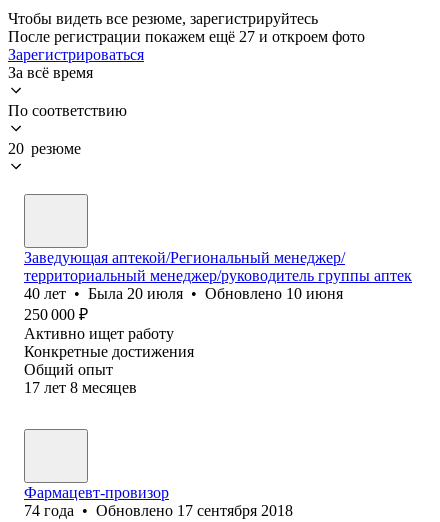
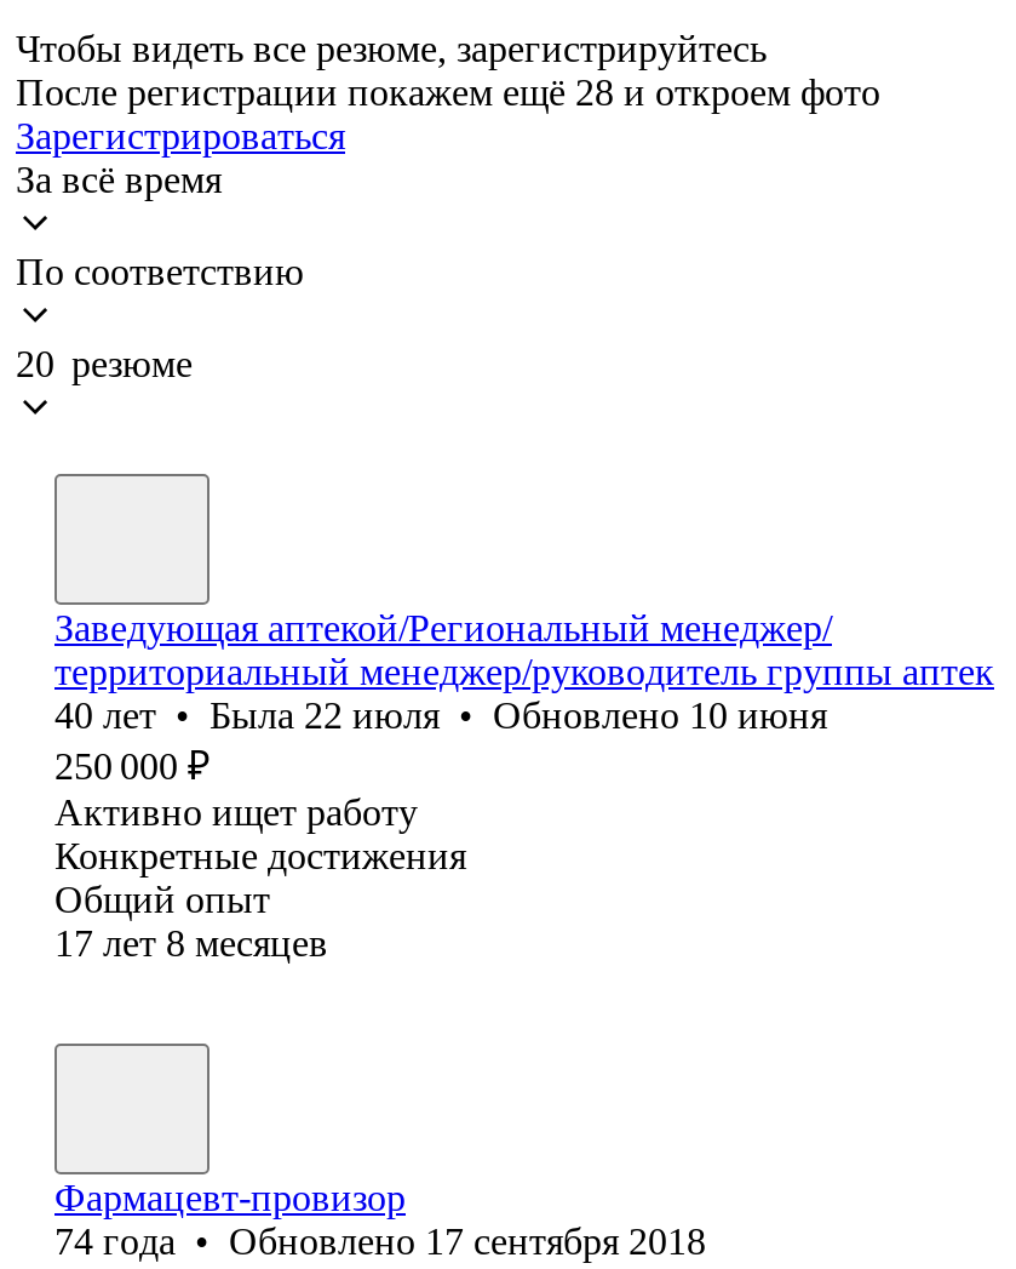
- После регистрации покажем ещё 27 и откроем фото
+ После регистрации покажем ещё 28 и откроем фото

- 40 лет • Была 20 июля • Обновлено 10 июня
+ 40 лет • Была 22 июля • Обновлено 10 июня
